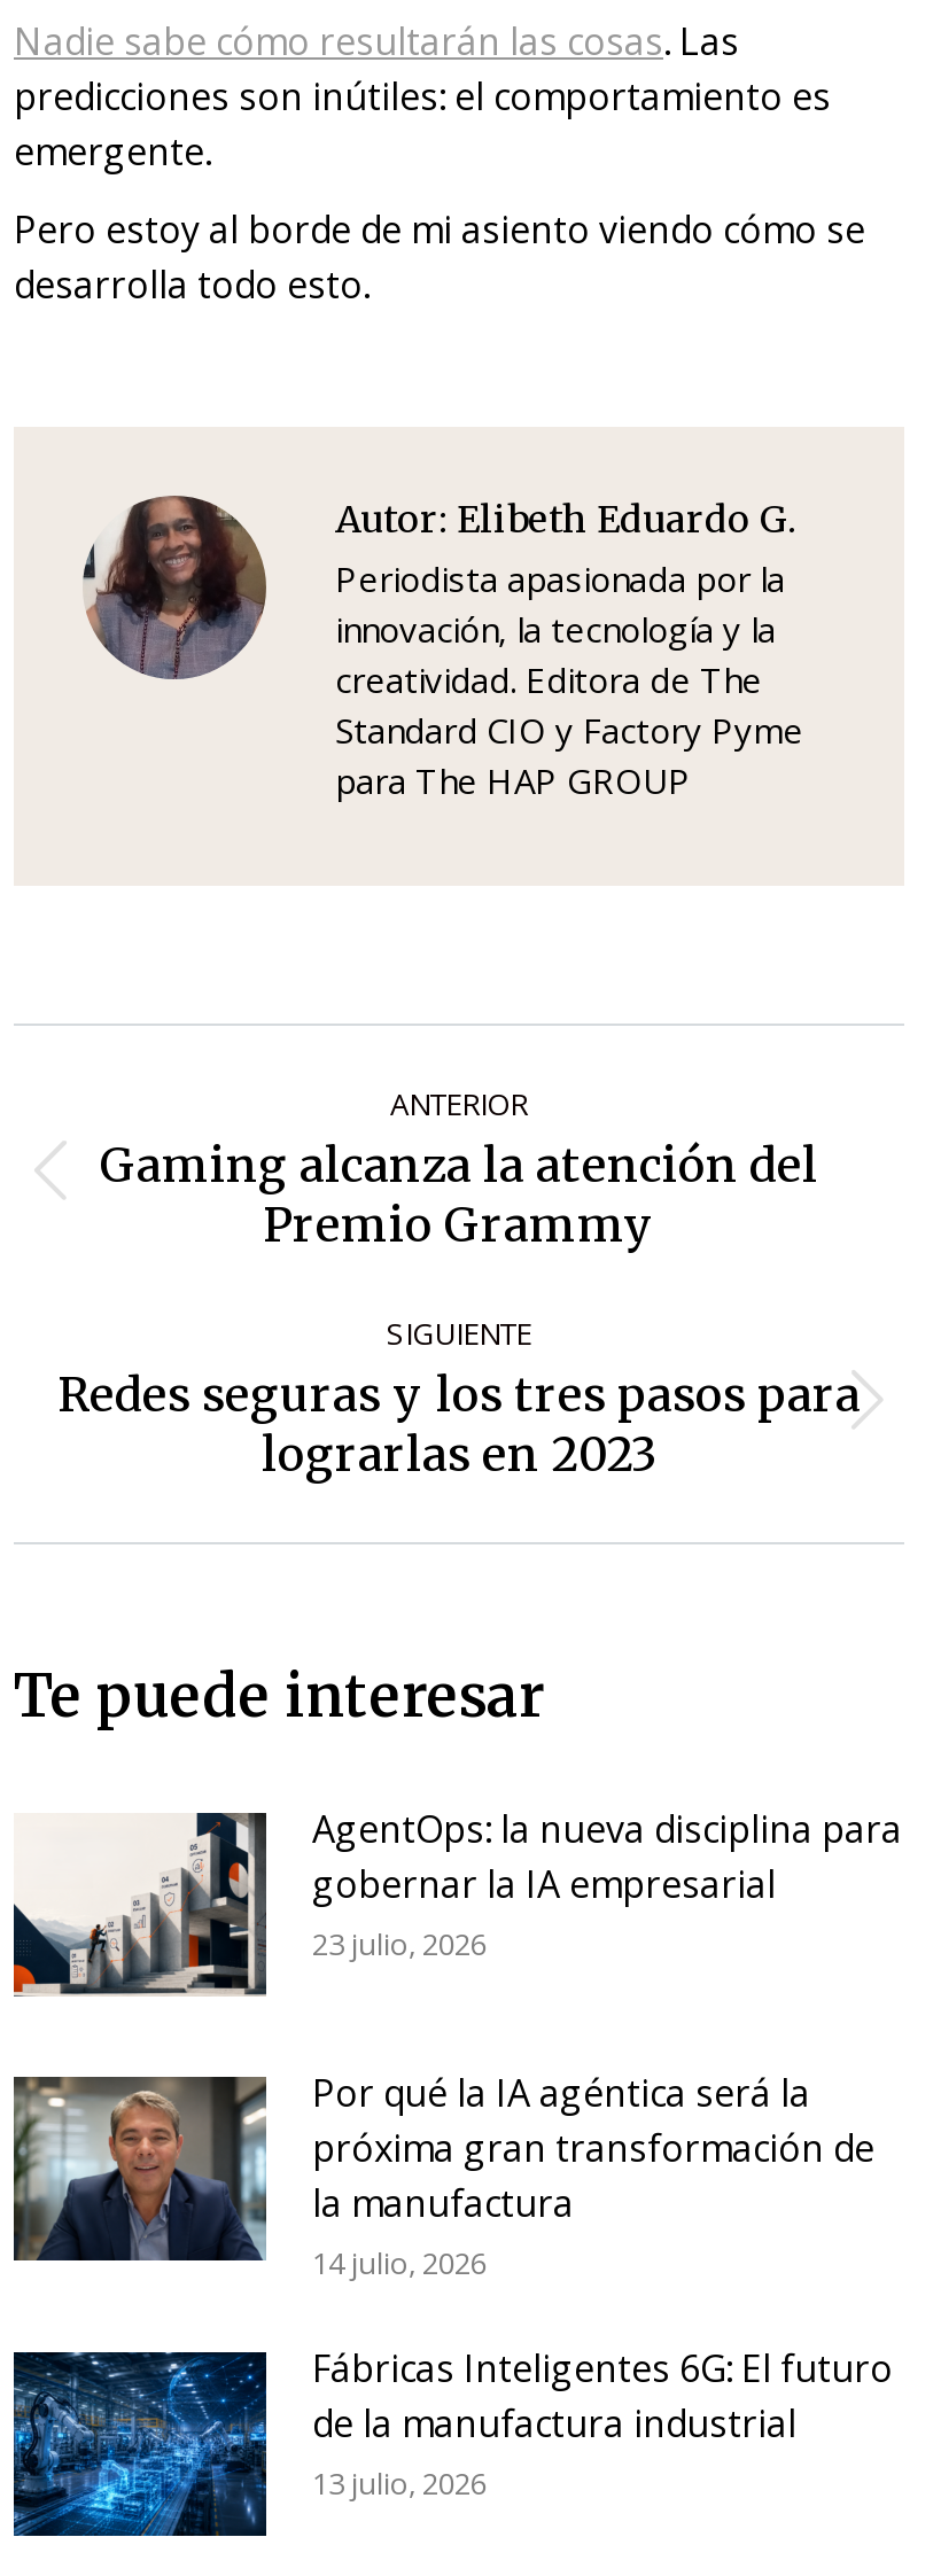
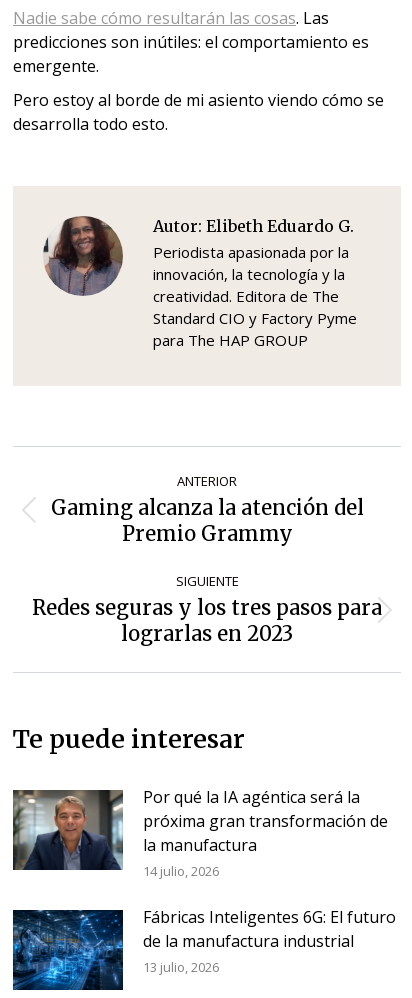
- [image]
- AgentOps: la nueva disciplina para
- gobernar la IA empresarial
- 23 julio, 2026
